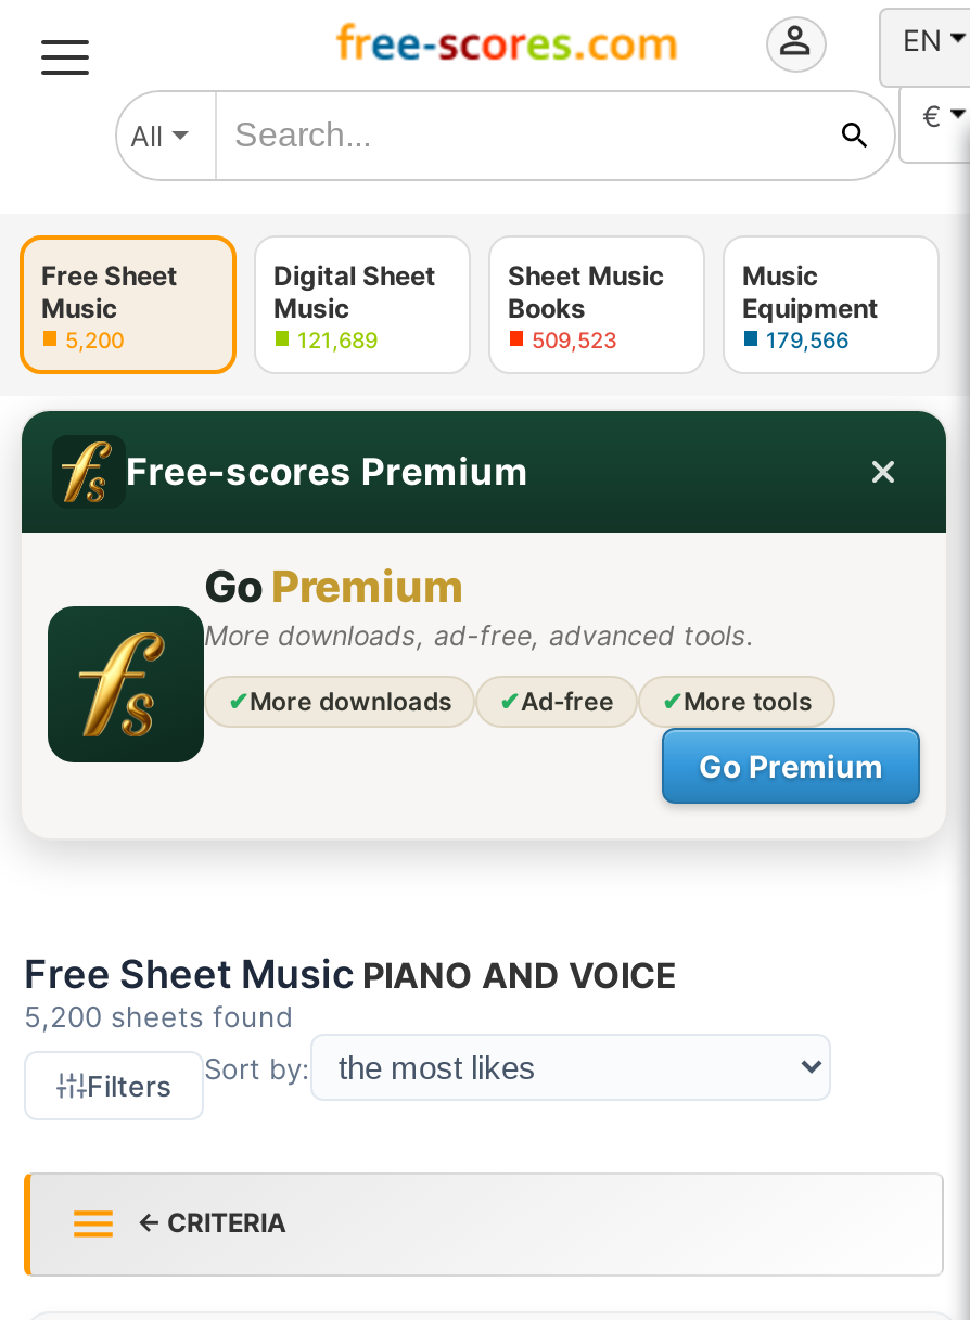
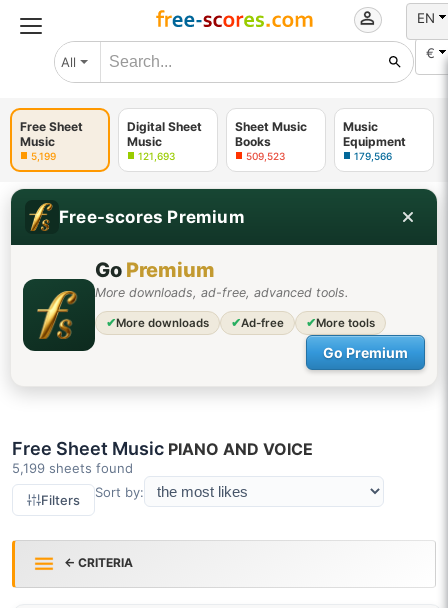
- 5,200
+ 5,199

- 121,689
+ 121,693

- 5,200 sheets found
+ 5,199 sheets found
